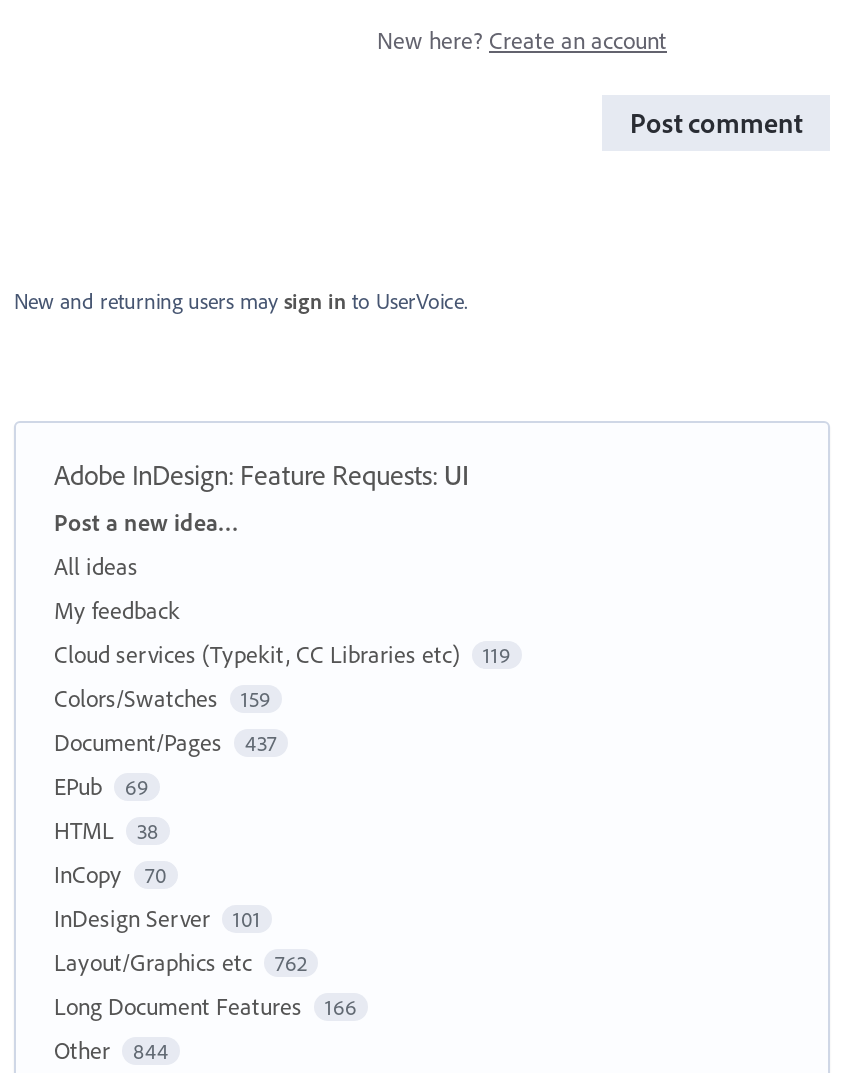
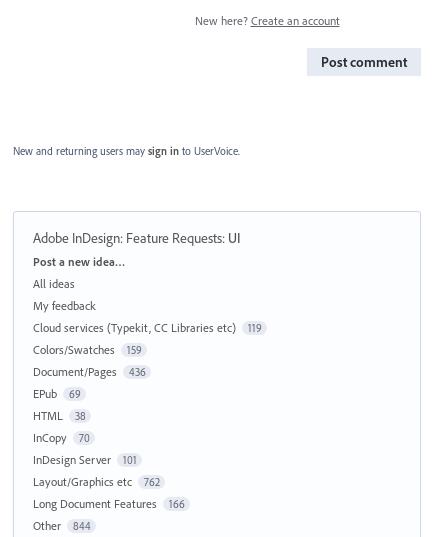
- Document/Pages 437
+ Document/Pages 436
